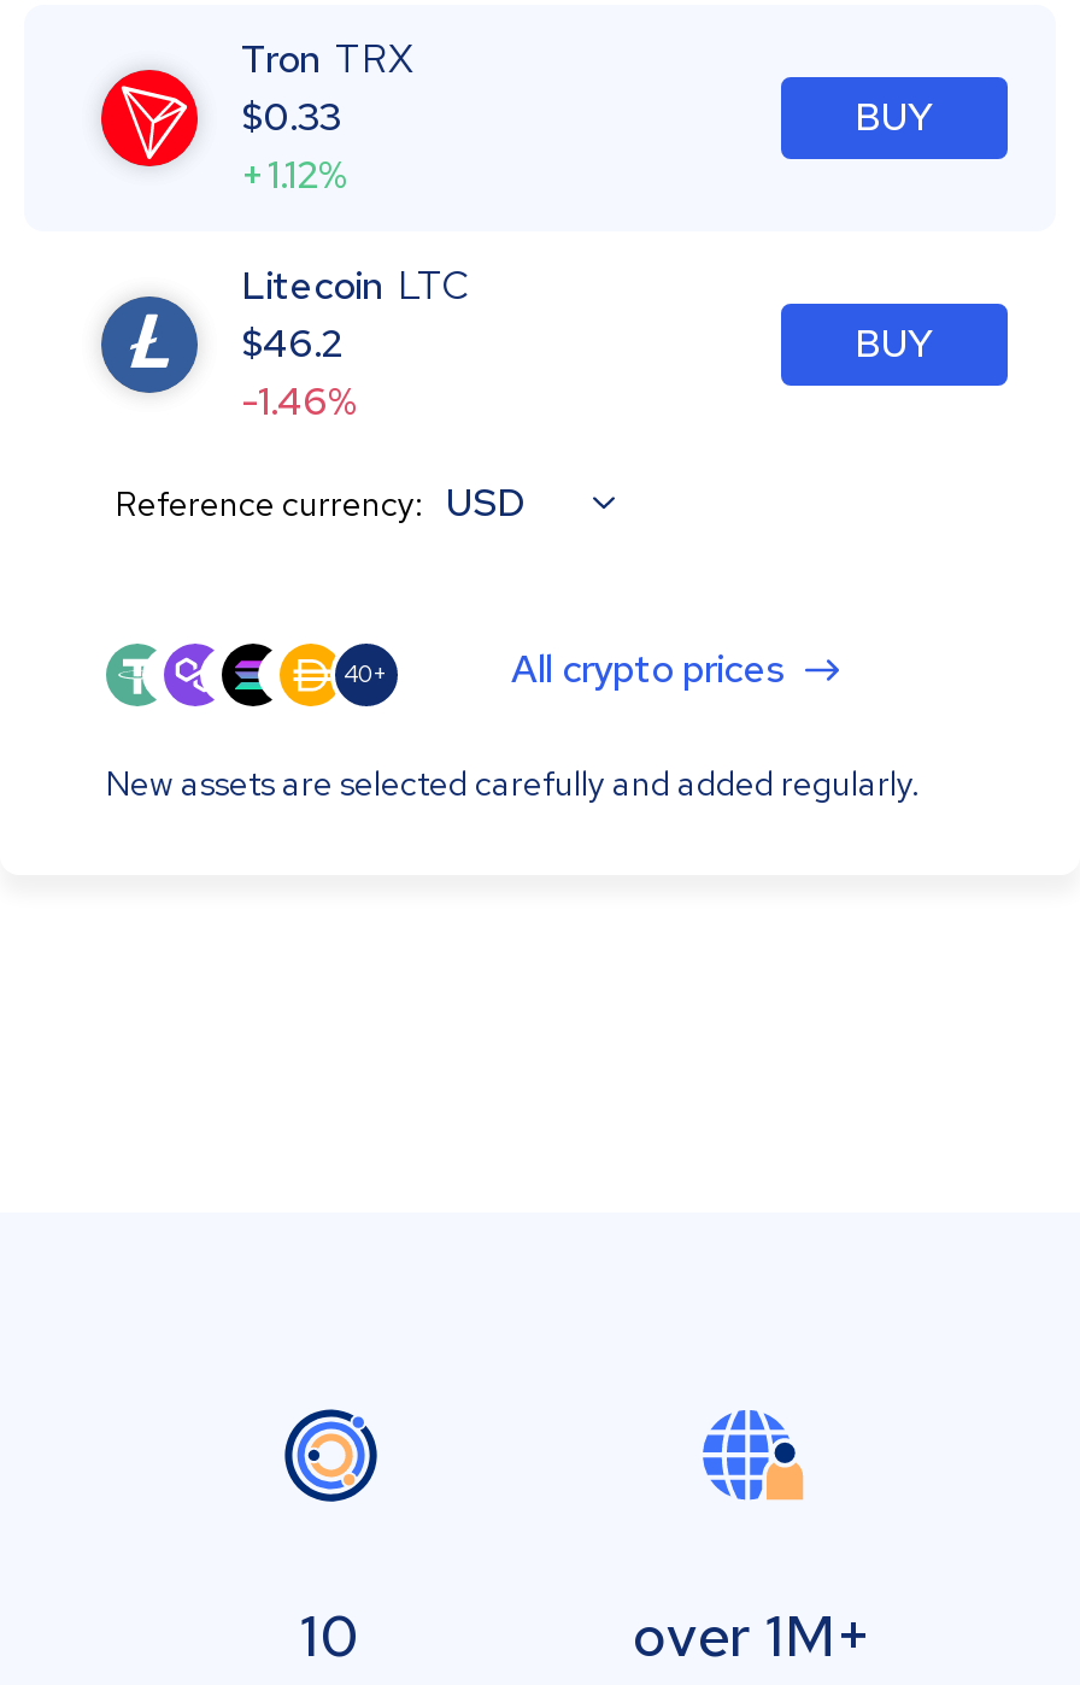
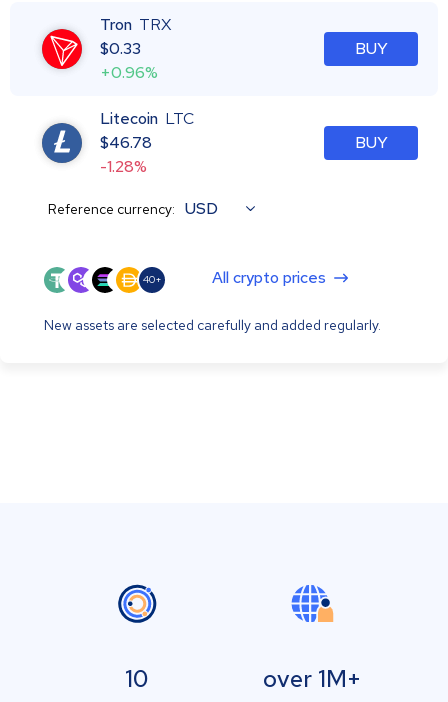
- +1.12%
+ +0.96%

- $46.2
+ $46.78

- -1.46%
+ -1.28%
